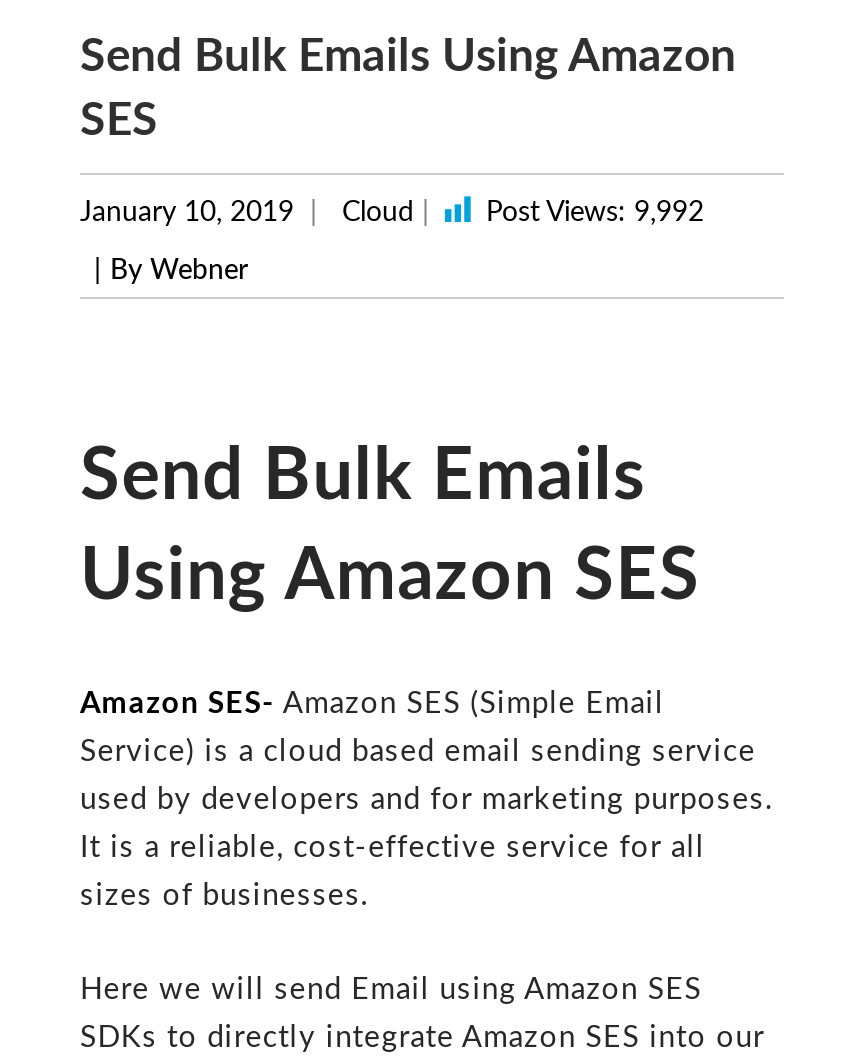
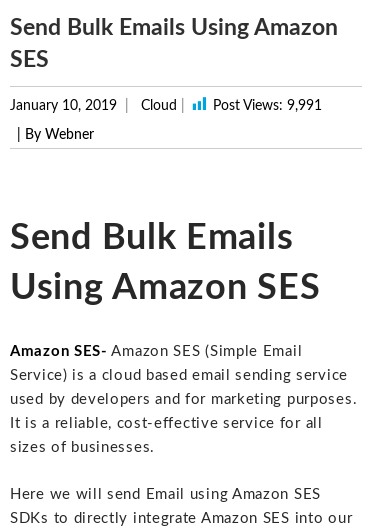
- Post Views: 9,992
+ Post Views: 9,991
